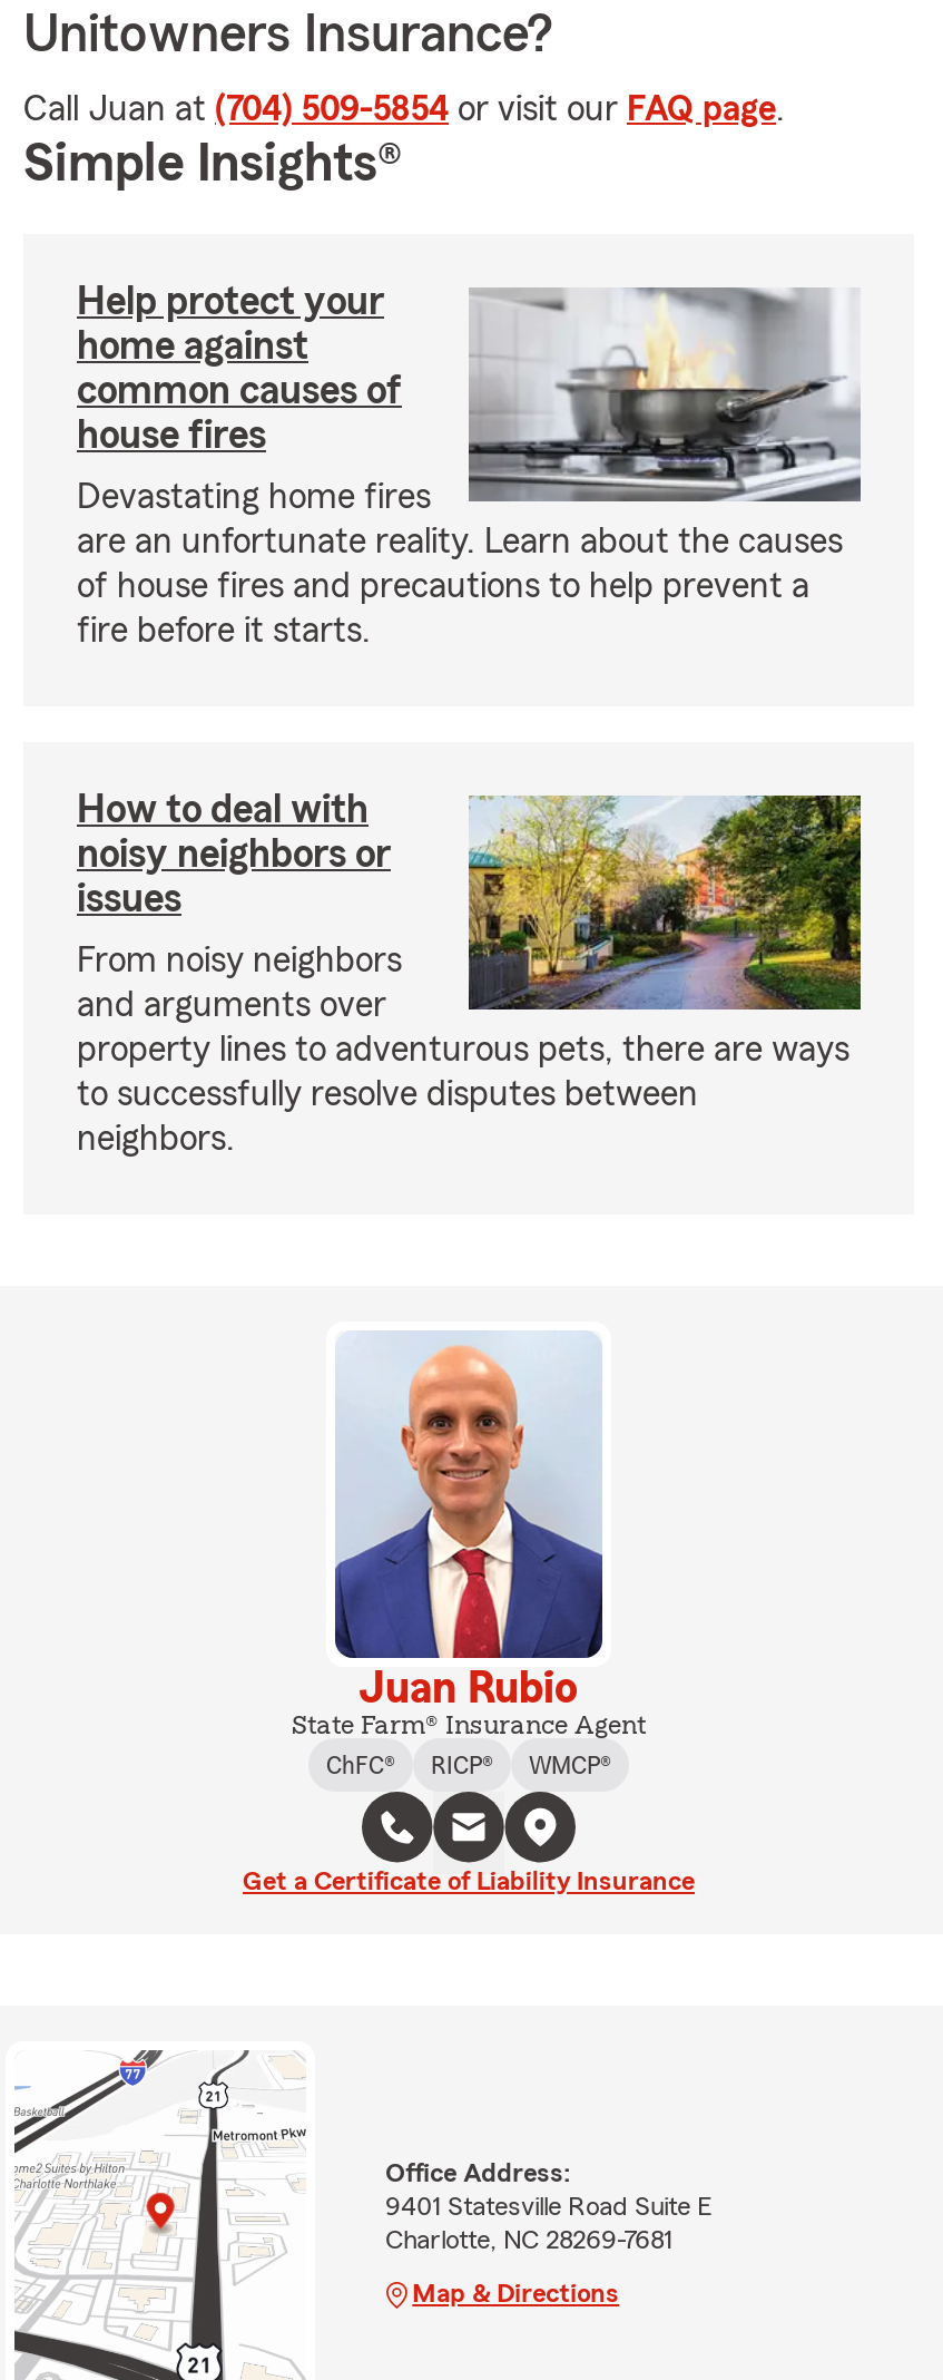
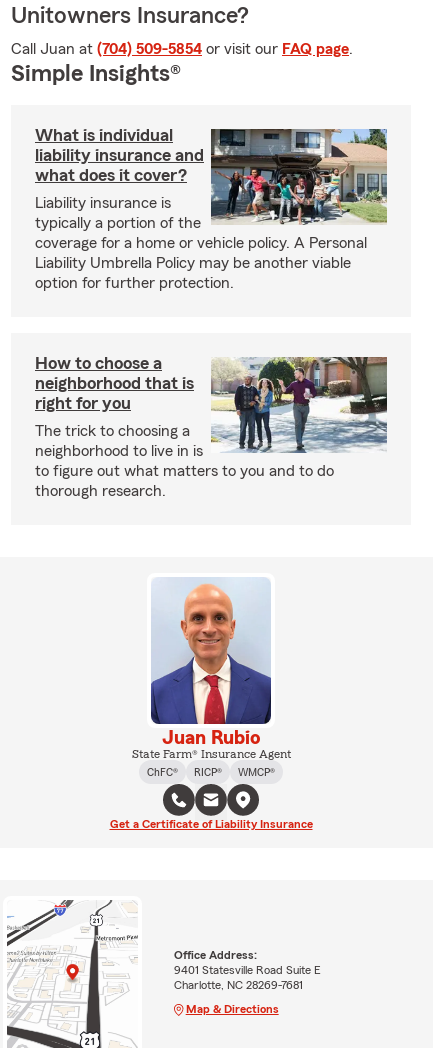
- Help protect your
- home against
- common causes of
- house fires
+ What is individual
+ liability insurance and
+ what does it cover?

- [image]
- Devastating home fires
- are an unfortunate reality. Learn about the causes
- of house fires and precautions to help prevent a
- fire before it starts.
+ [image]
+ Liability insurance is
+ typically a portion of the
+ coverage for a home or vehicle policy. A Personal
+ Liability Umbrella Policy may be another viable
+ option for further protection.

- How to deal with
- noisy neighbors or
- issues
+ How to choose a
+ neighborhood that is
+ right for you

- [image]
- From noisy neighbors
- and arguments over
- property lines to adventurous pets, there are ways
- to successfully resolve disputes between
- neighbors.
+ [image]
+ The trick to choosing a
+ neighborhood to live in is
+ to figure out what matters to you and to do
+ thorough research.
